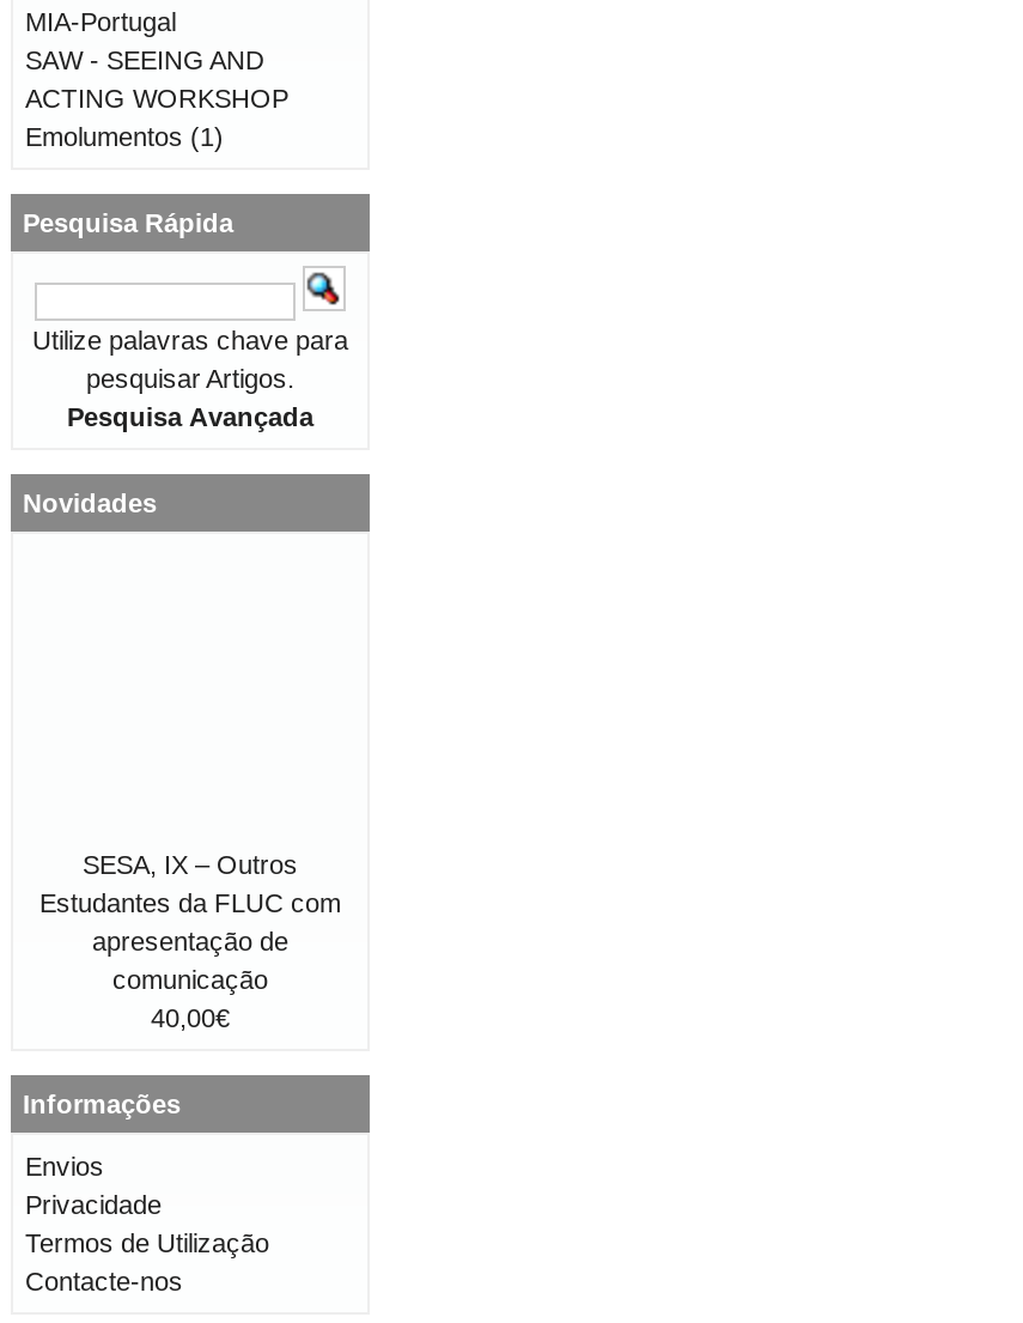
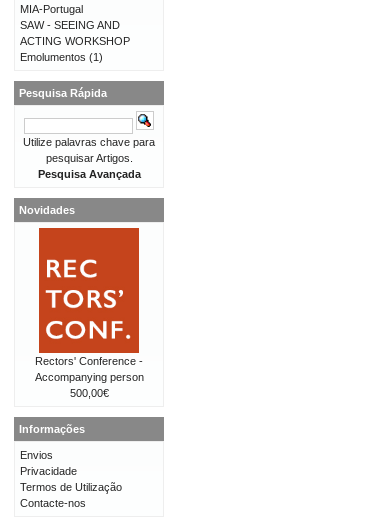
+ [image]

- SESA, IX – Outros
- Estudantes da FLUC com
- apresentação de
- comunicação
- 40,00€
+ Rectors' Conference -
+ Accompanying person
+ 500,00€
